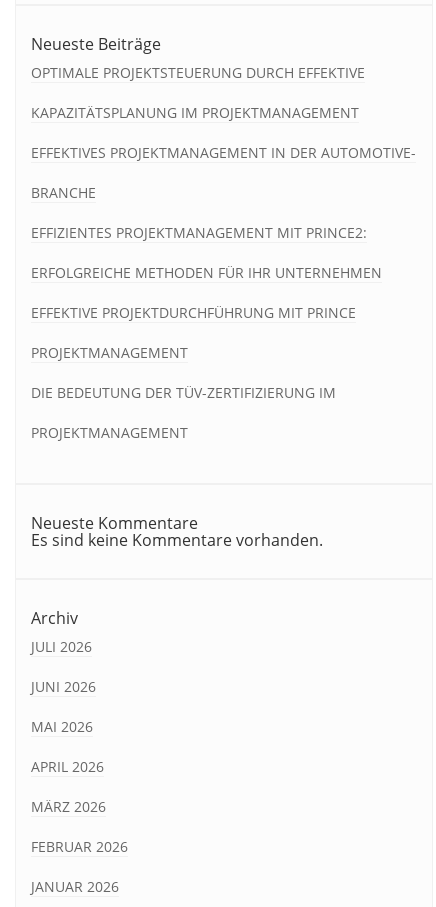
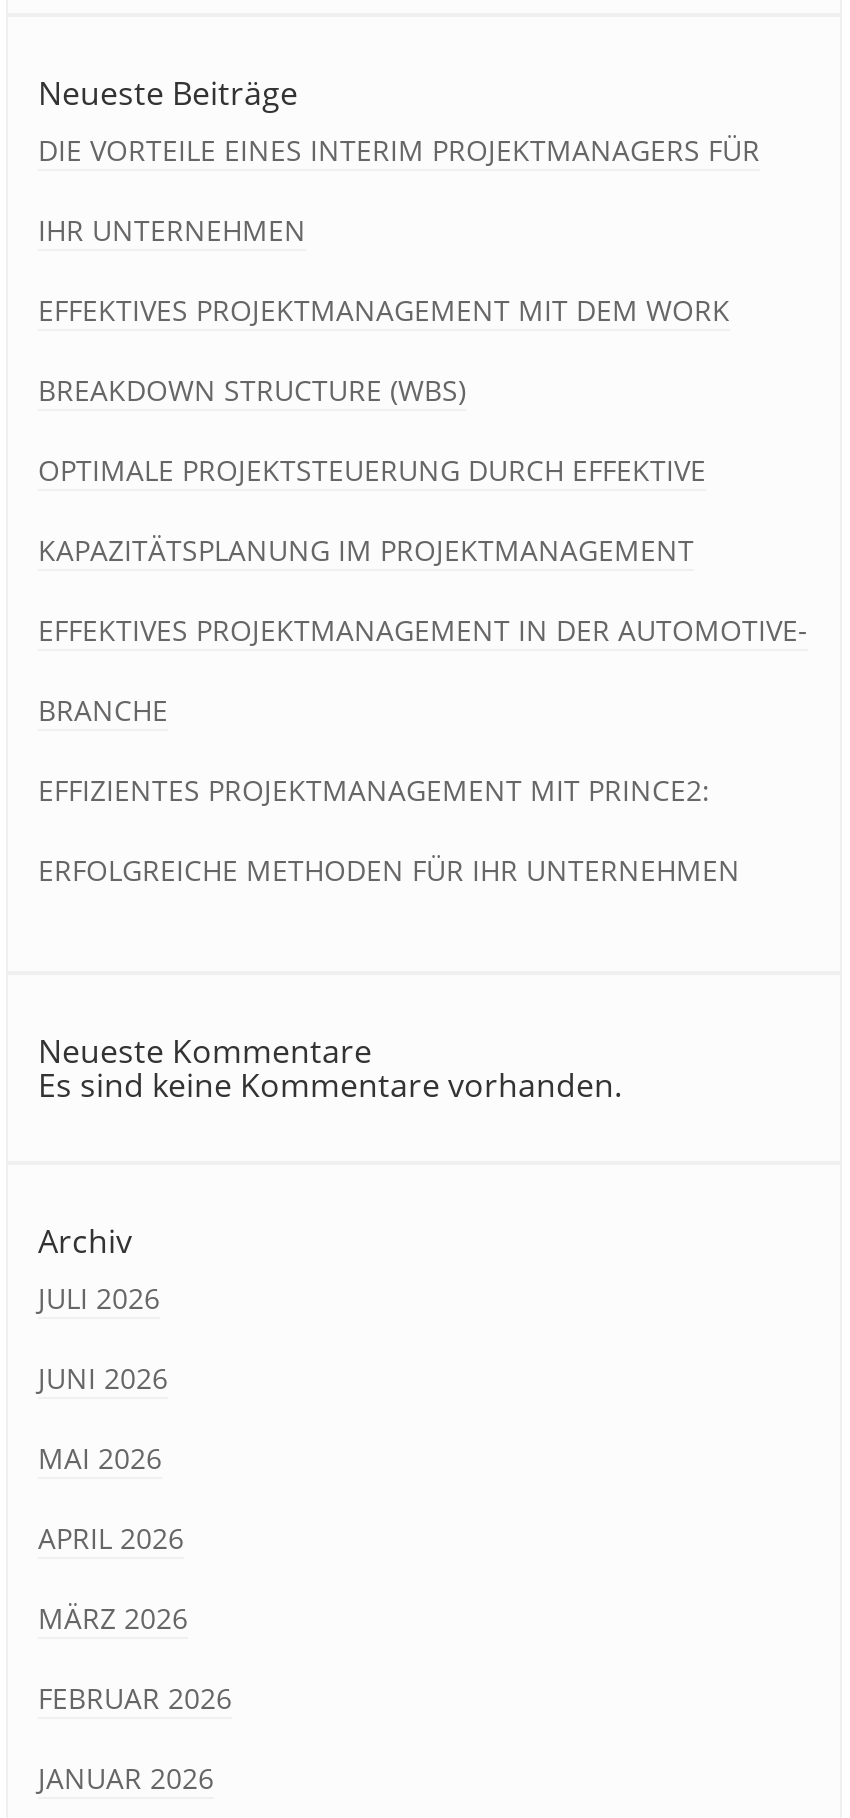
+ DIE VORTEILE EINES INTERIM PROJEKTMANAGERS FÜR
+ IHR UNTERNEHMEN
+ EFFEKTIVES PROJEKTMANAGEMENT MIT DEM WORK
+ BREAKDOWN STRUCTURE (WBS)

moved down: OPTIMALE PROJEKTSTEUERUNG DURCH EFFEKTIVE | KAPAZITÄTSPLANUNG IM PROJEKTMANAGEMENT | EFFEKTIVES PROJEKTMANAGEMENT IN DER AUTOMOTIVE- | BRANCHE | EFFIZIENTES PROJEKTMANAGEMENT MIT PRINCE2: | ERFOLGREICHE METHODEN FÜR IHR UNTERNEHMEN

- EFFEKTIVE PROJEKTDURCHFÜHRUNG MIT PRINCE
- PROJEKTMANAGEMENT
- DIE BEDEUTUNG DER TÜV-ZERTIFIZIERUNG IM
- PROJEKTMANAGEMENT
